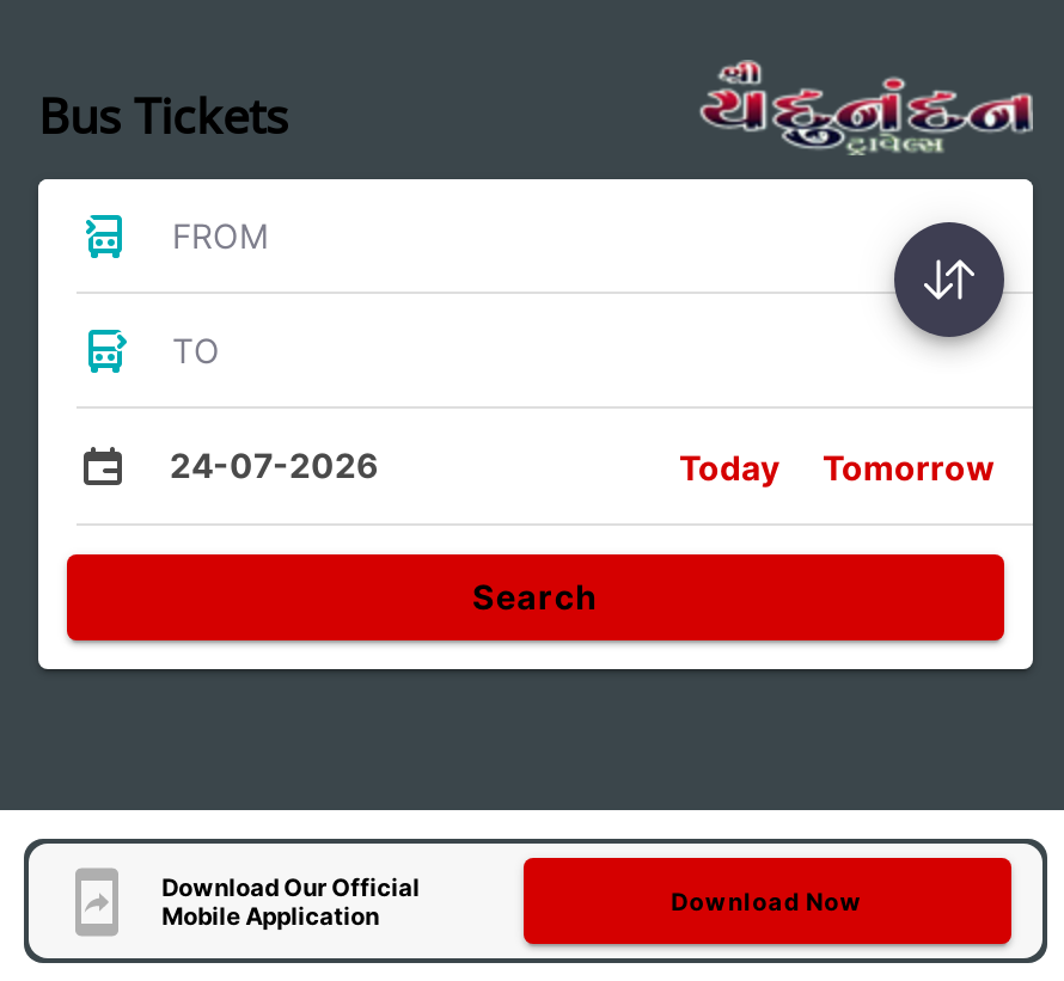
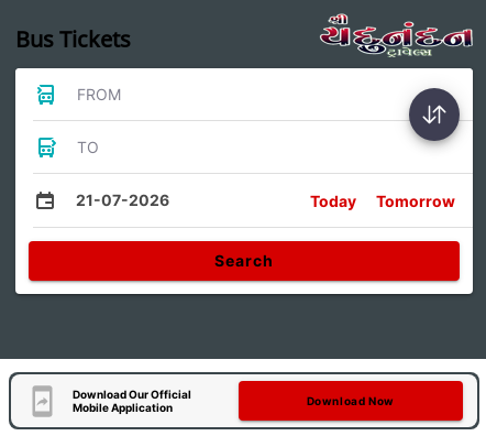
- 24-07-2026
+ 21-07-2026
